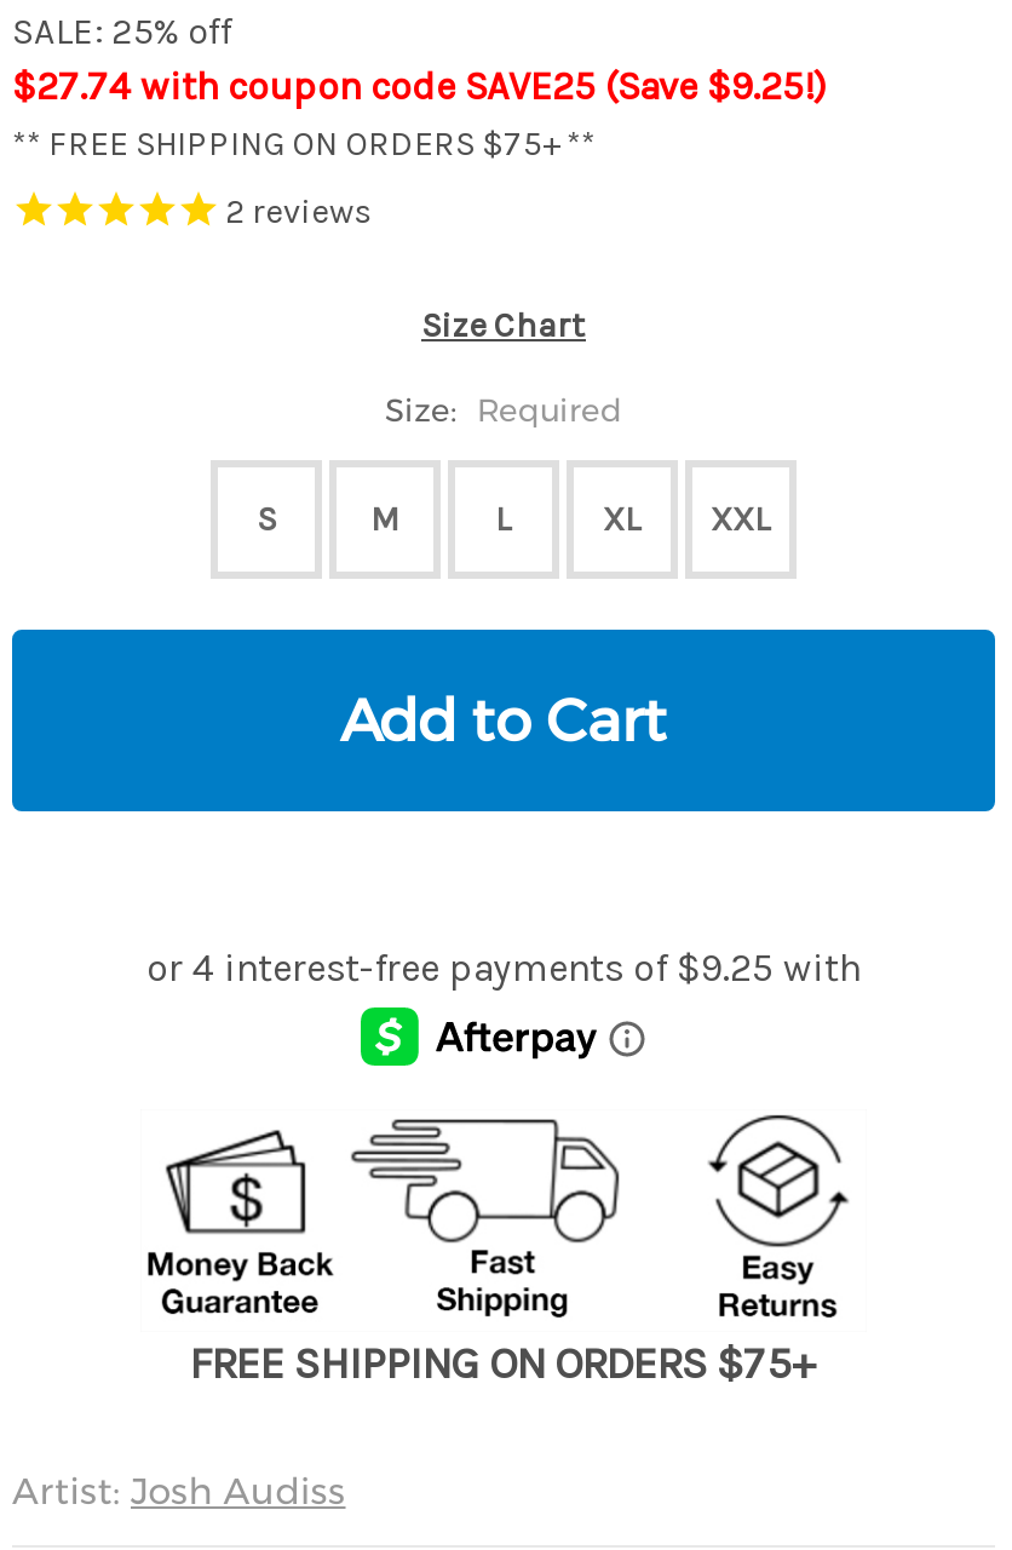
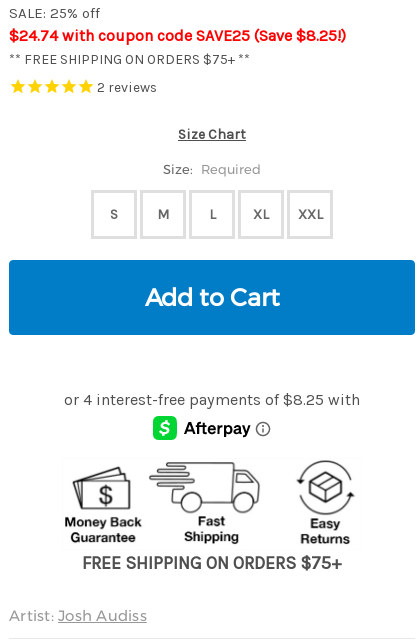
- $27.74 with coupon code SAVE25 (Save $9.25!)
+ $24.74 with coupon code SAVE25 (Save $8.25!)
